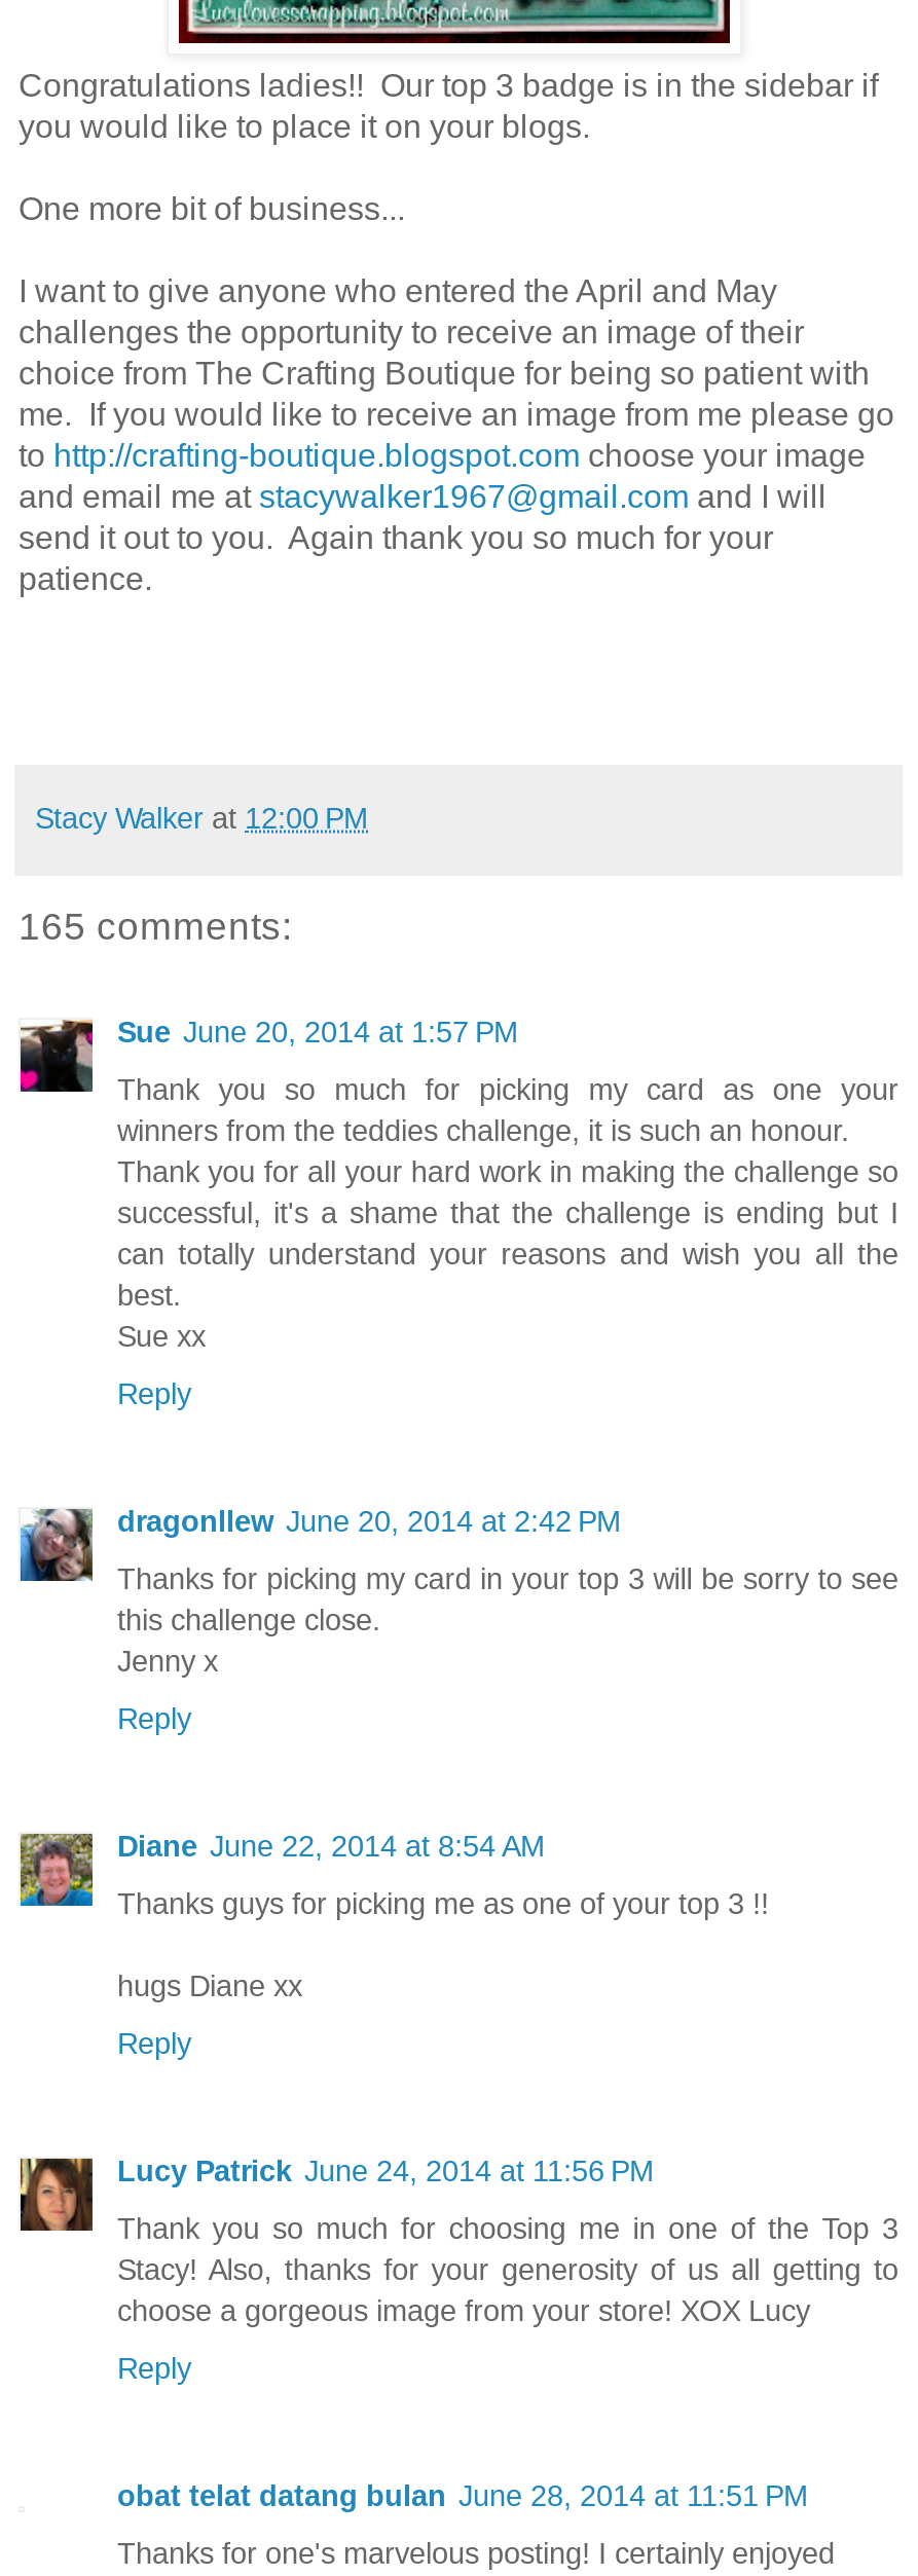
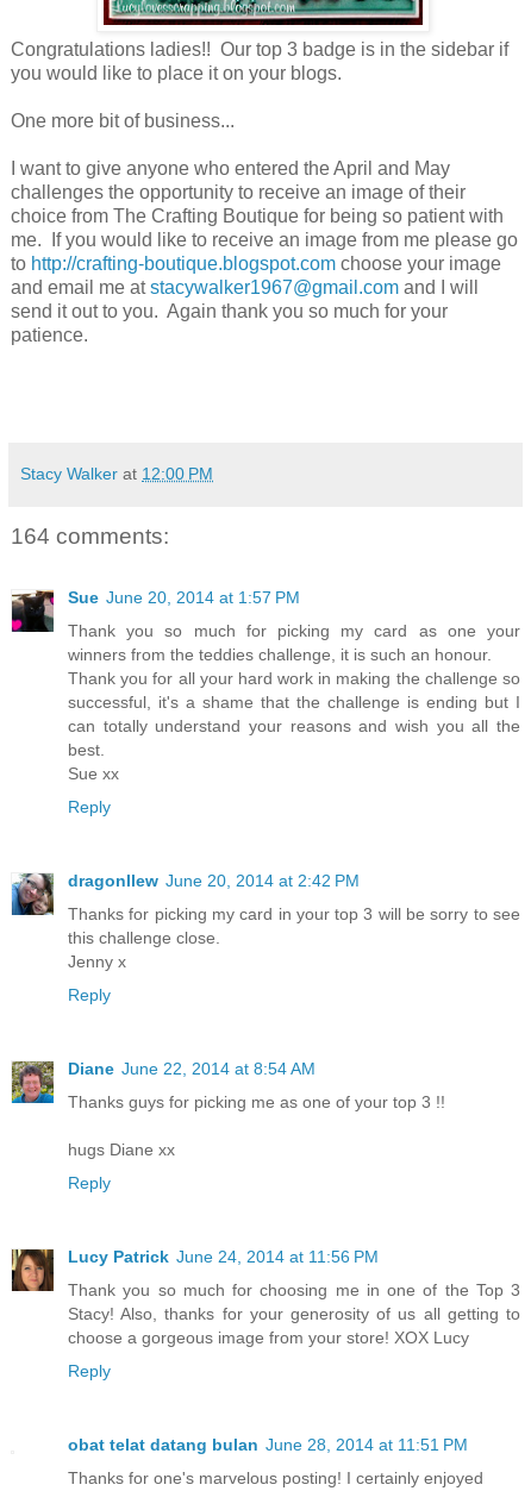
- 165 comments:
+ 164 comments:
